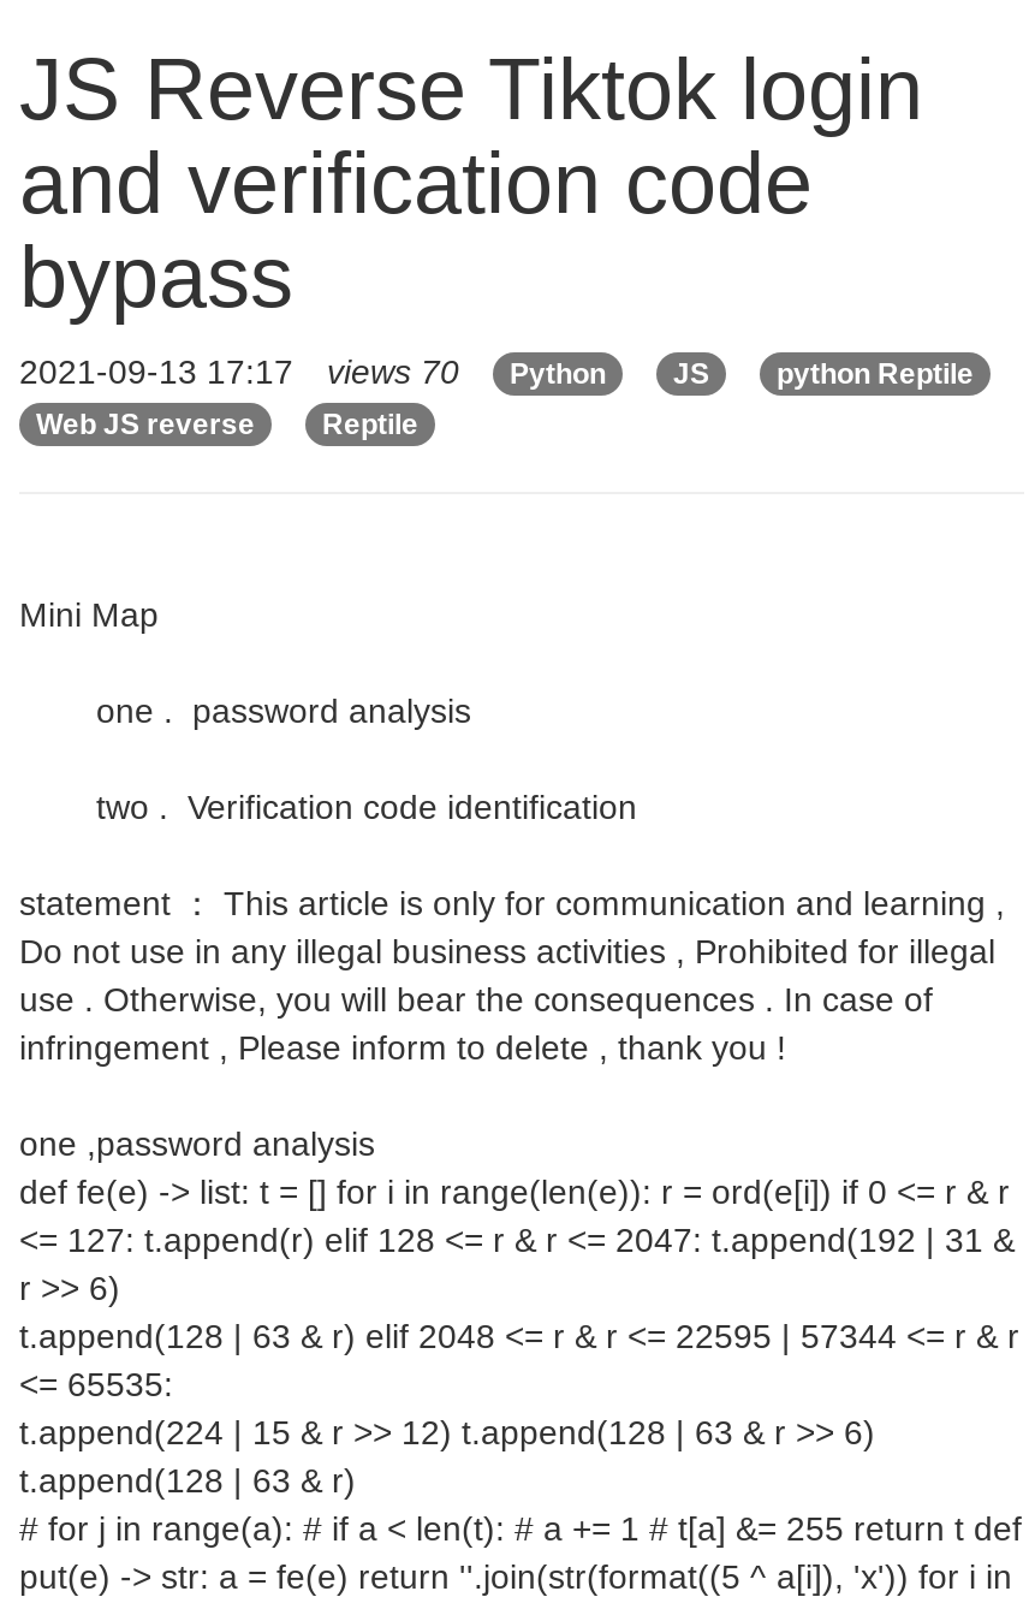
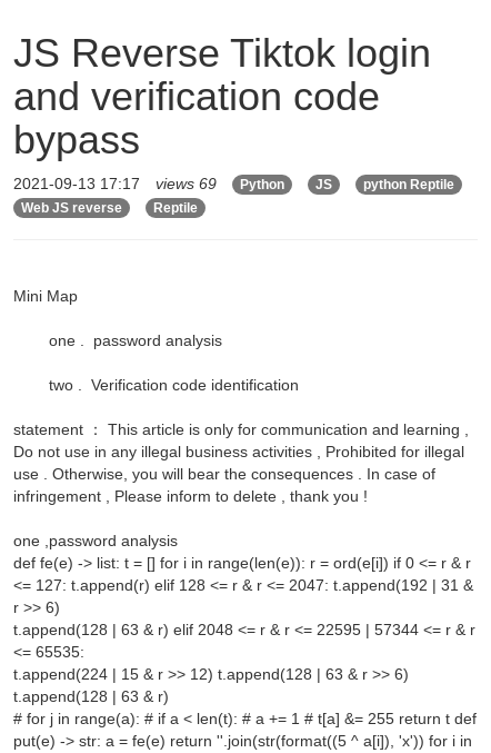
- 2021-09-13 17:17 views 70 Python JS python Reptile
+ 2021-09-13 17:17 views 69 Python JS python Reptile
